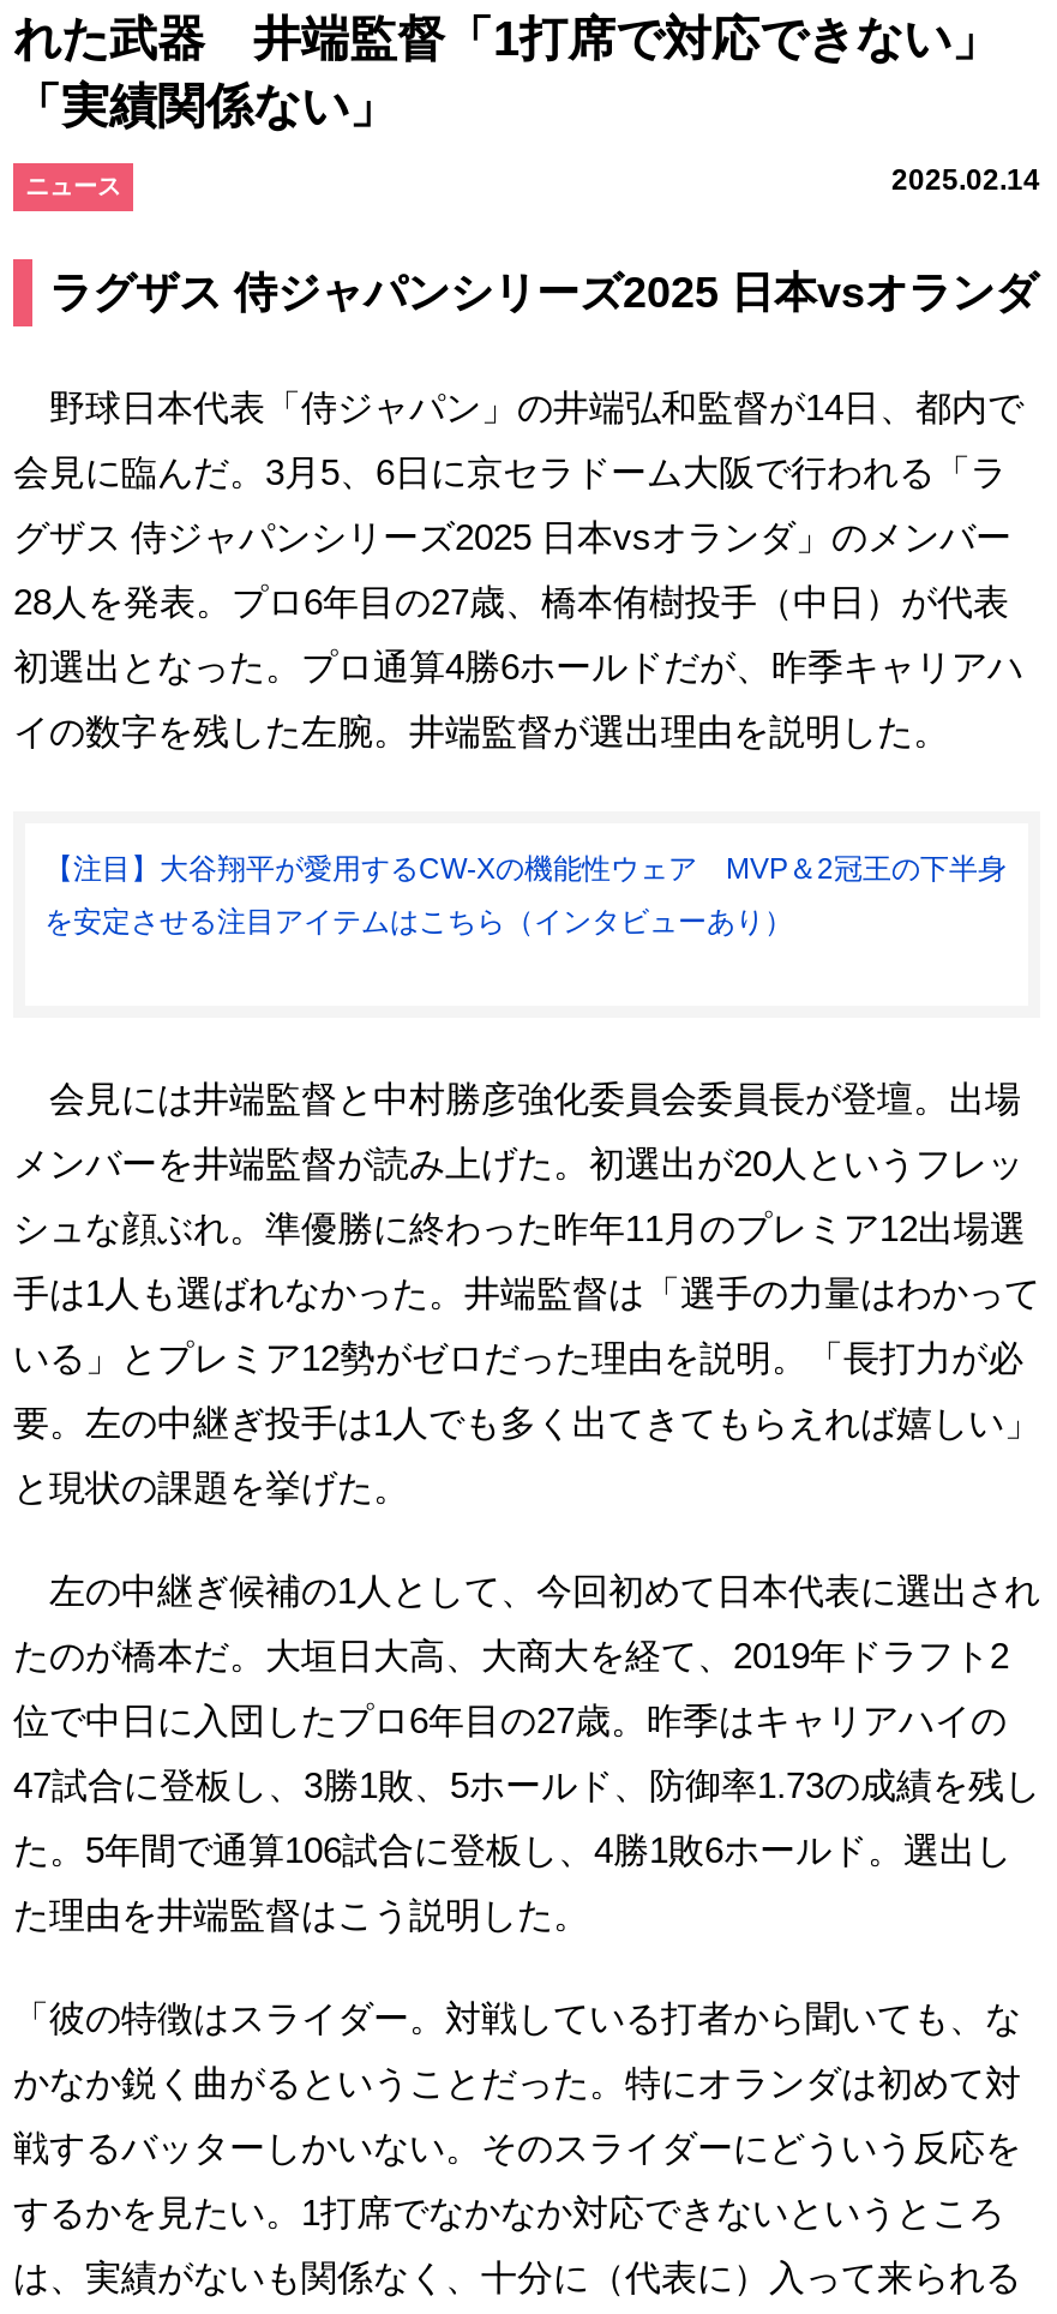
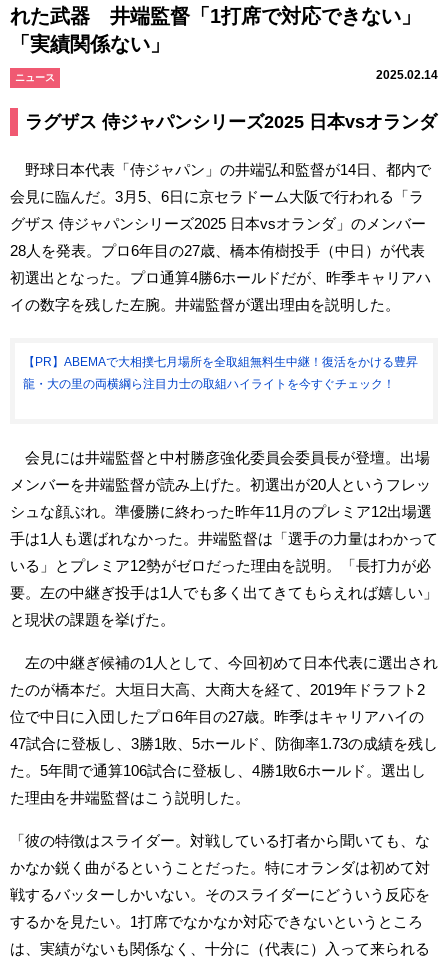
- 【注目】大谷翔平が愛用するCW-Xの機能性ウェア MVP＆2冠王の下半身
+ 【PR】ABEMAで大相撲七月場所を全取組無料生中継！復活をかける豊昇

- を安定させる注目アイテムはこちら（インタビューあり）
+ 龍・大の里の両横綱ら注目力士の取組ハイライトを今すぐチェック！
